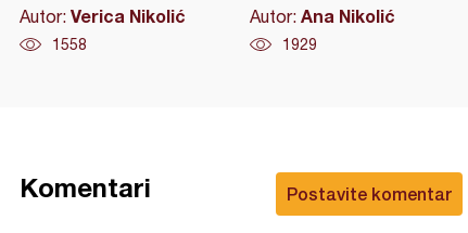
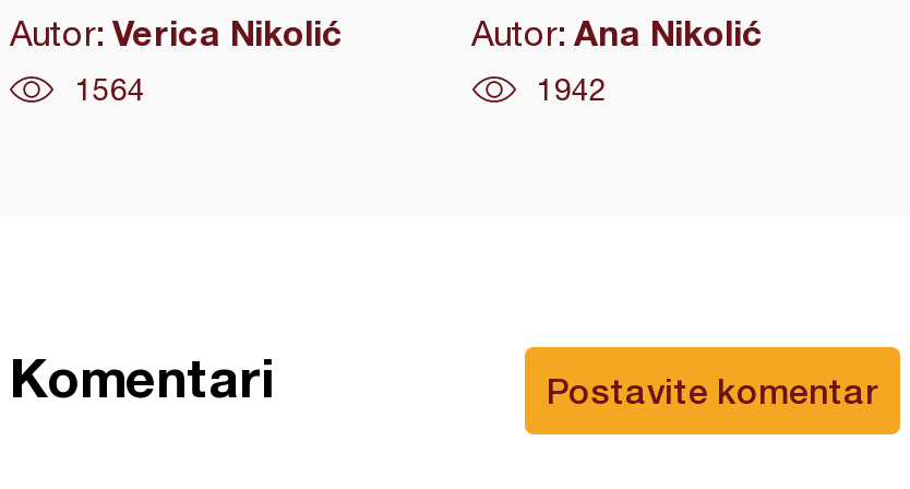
- 1558
+ 1564

- 1929
+ 1942
